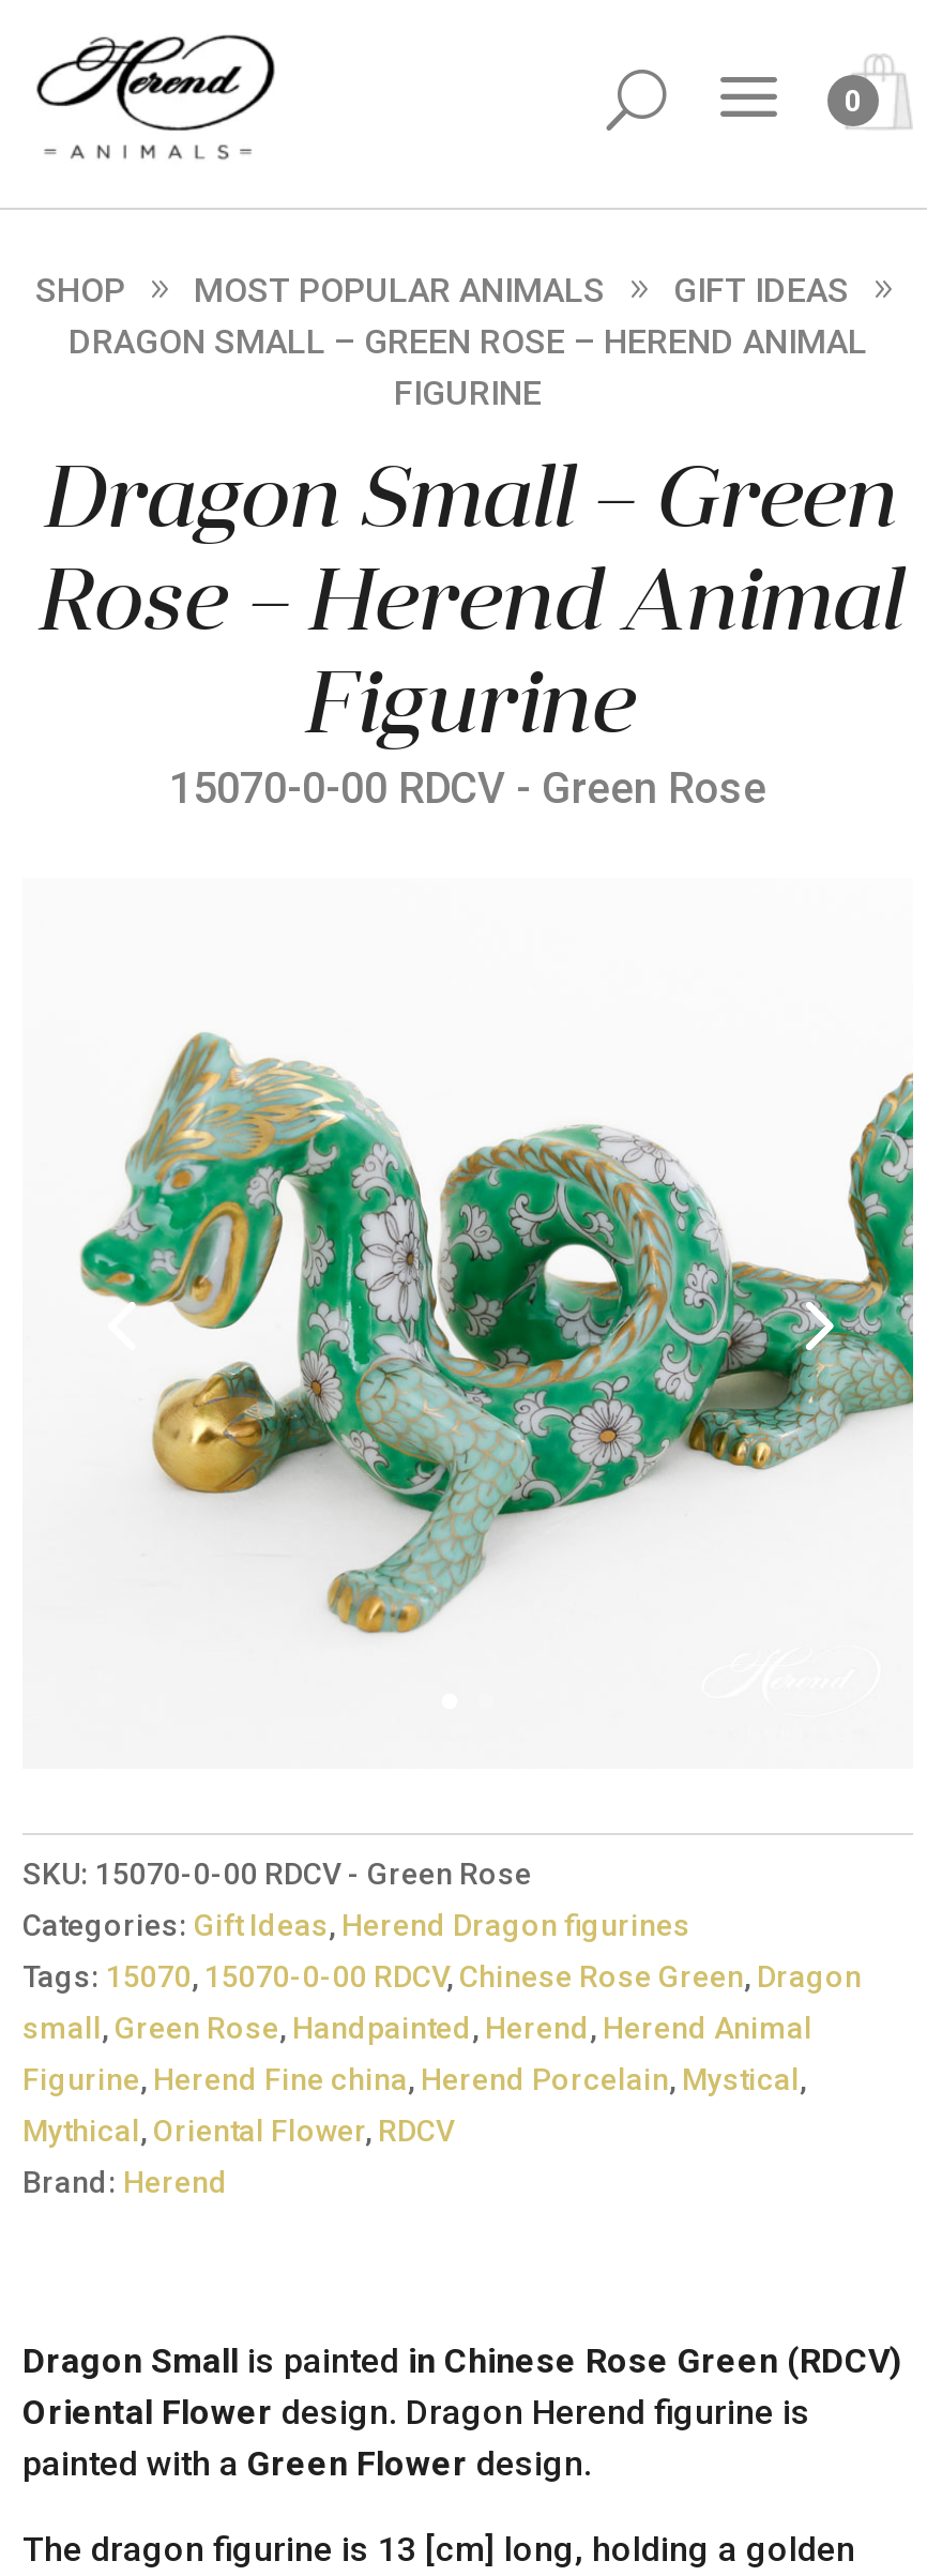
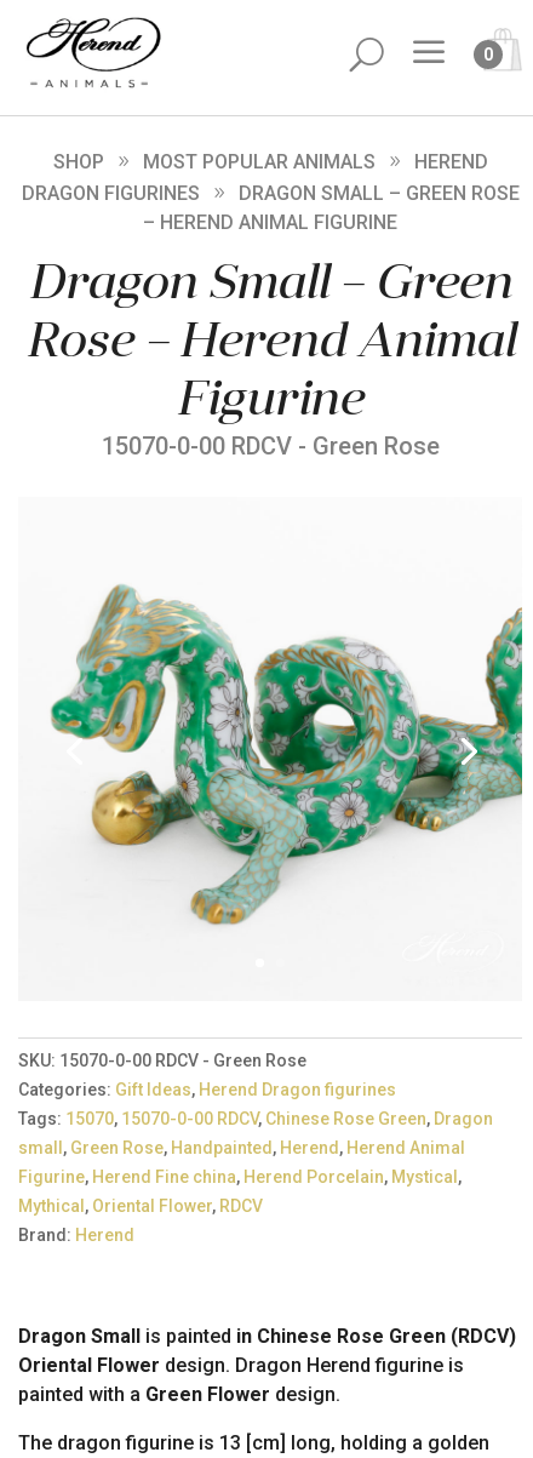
- GIFT IDEAS
- DRAGON SMALL – GREEN ROSE – HEREND ANIMAL
- FIGURINE
+ HEREND
+ DRAGON FIGURINES
+ DRAGON SMALL – GREEN ROSE
+ – HEREND ANIMAL FIGURINE
